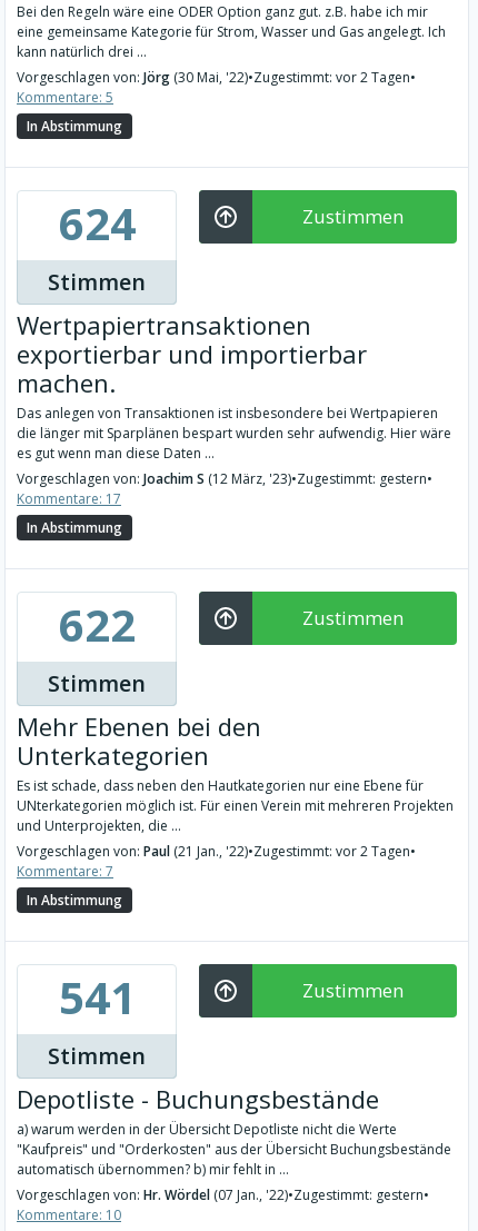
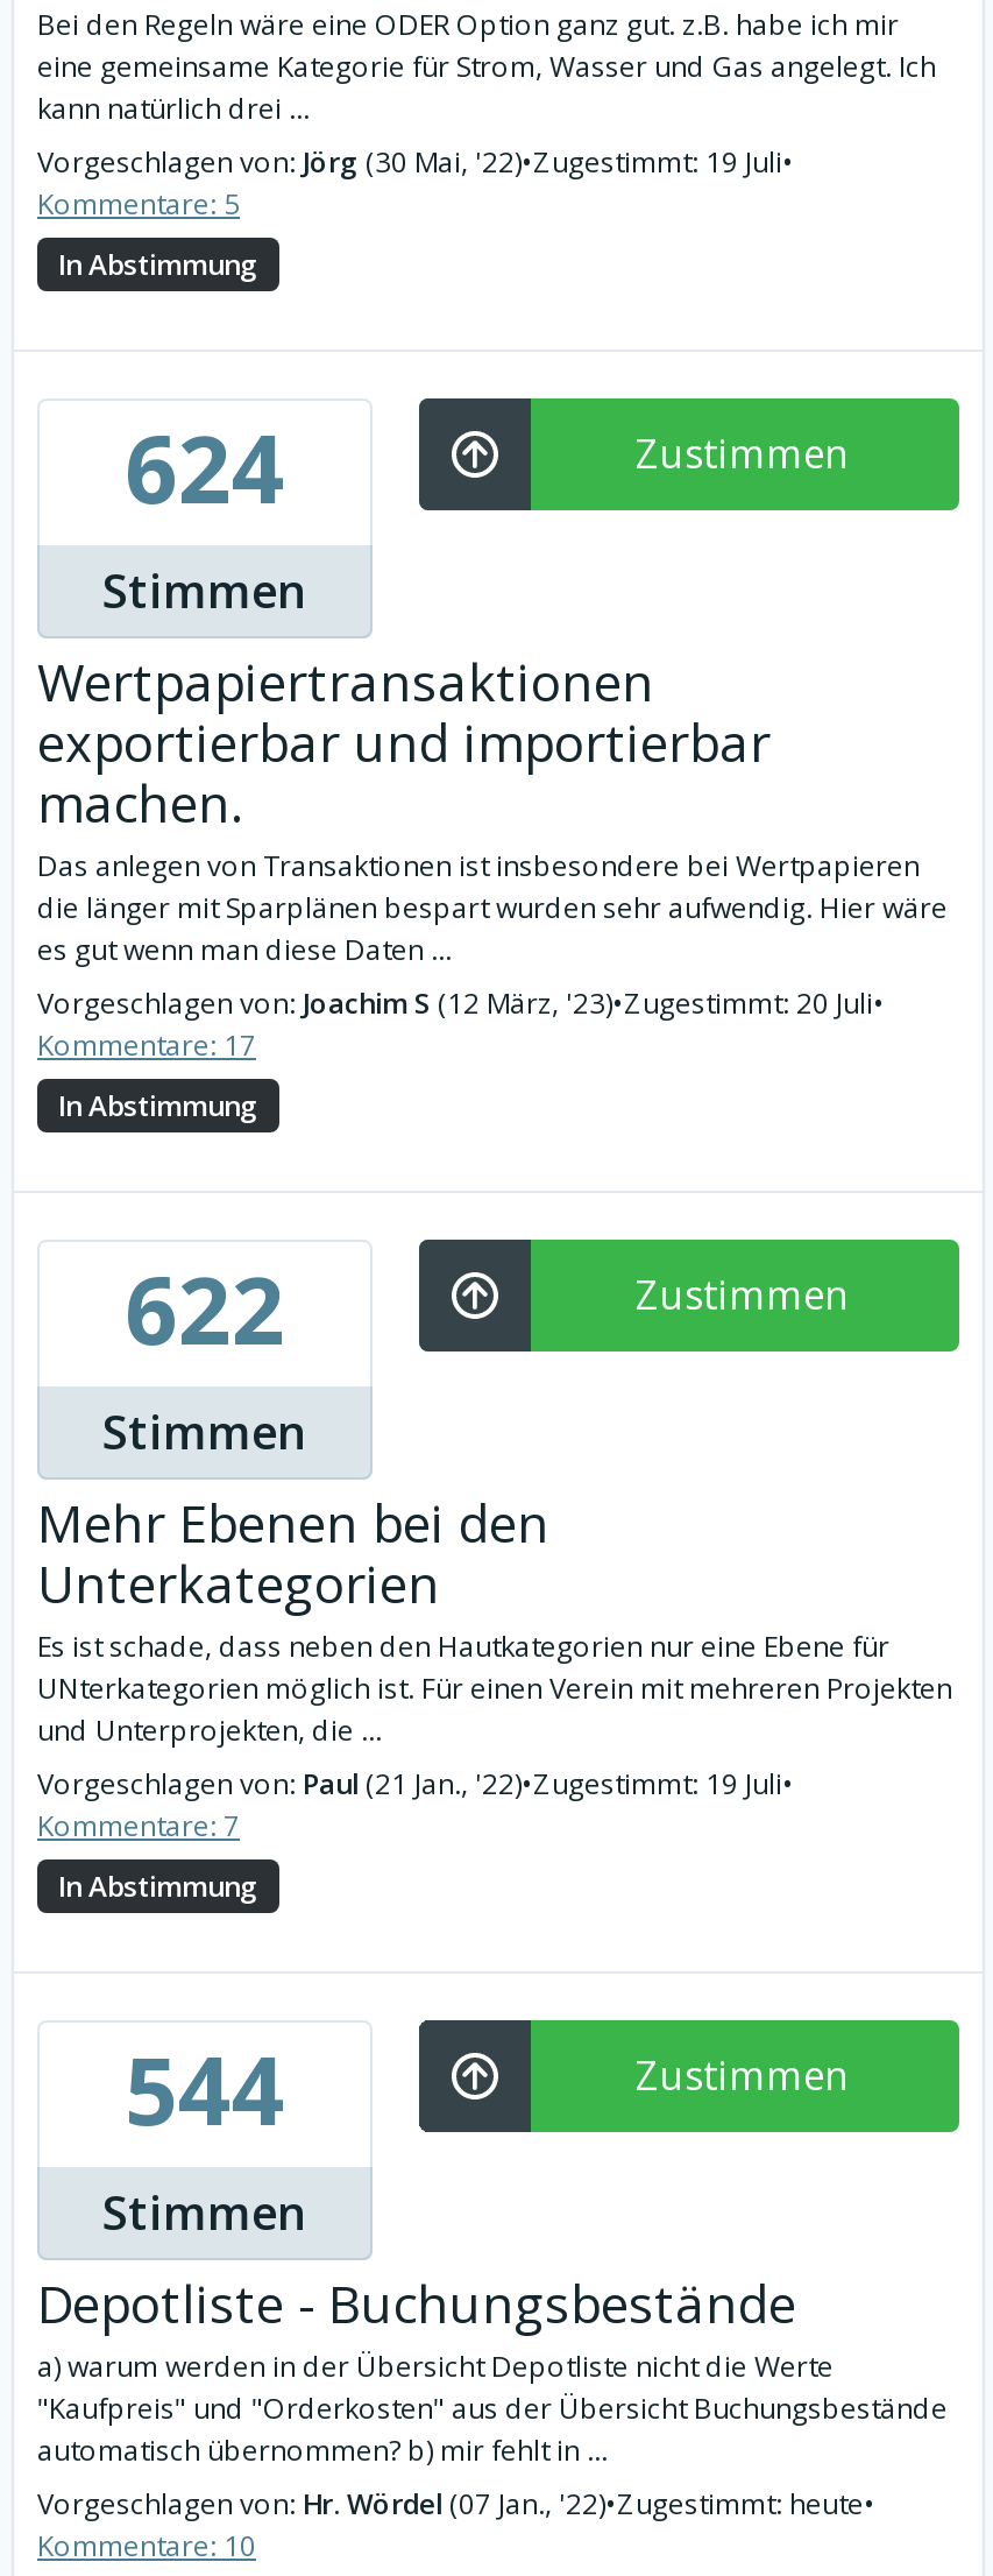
- Vorgeschlagen von: Jörg (30 Mai, '22)•Zugestimmt: vor 2 Tagen•
+ Vorgeschlagen von: Jörg (30 Mai, '22)•Zugestimmt: 19 Juli•

- Vorgeschlagen von: Joachim S (12 März, '23)•Zugestimmt: gestern•
+ Vorgeschlagen von: Joachim S (12 März, '23)•Zugestimmt: 20 Juli•

- Vorgeschlagen von: Paul (21 Jan., '22)•Zugestimmt: vor 2 Tagen•
+ Vorgeschlagen von: Paul (21 Jan., '22)•Zugestimmt: 19 Juli•

- 541
+ 544

- Vorgeschlagen von: Hr. Wördel (07 Jan., '22)•Zugestimmt: gestern•
+ Vorgeschlagen von: Hr. Wördel (07 Jan., '22)•Zugestimmt: heute•
